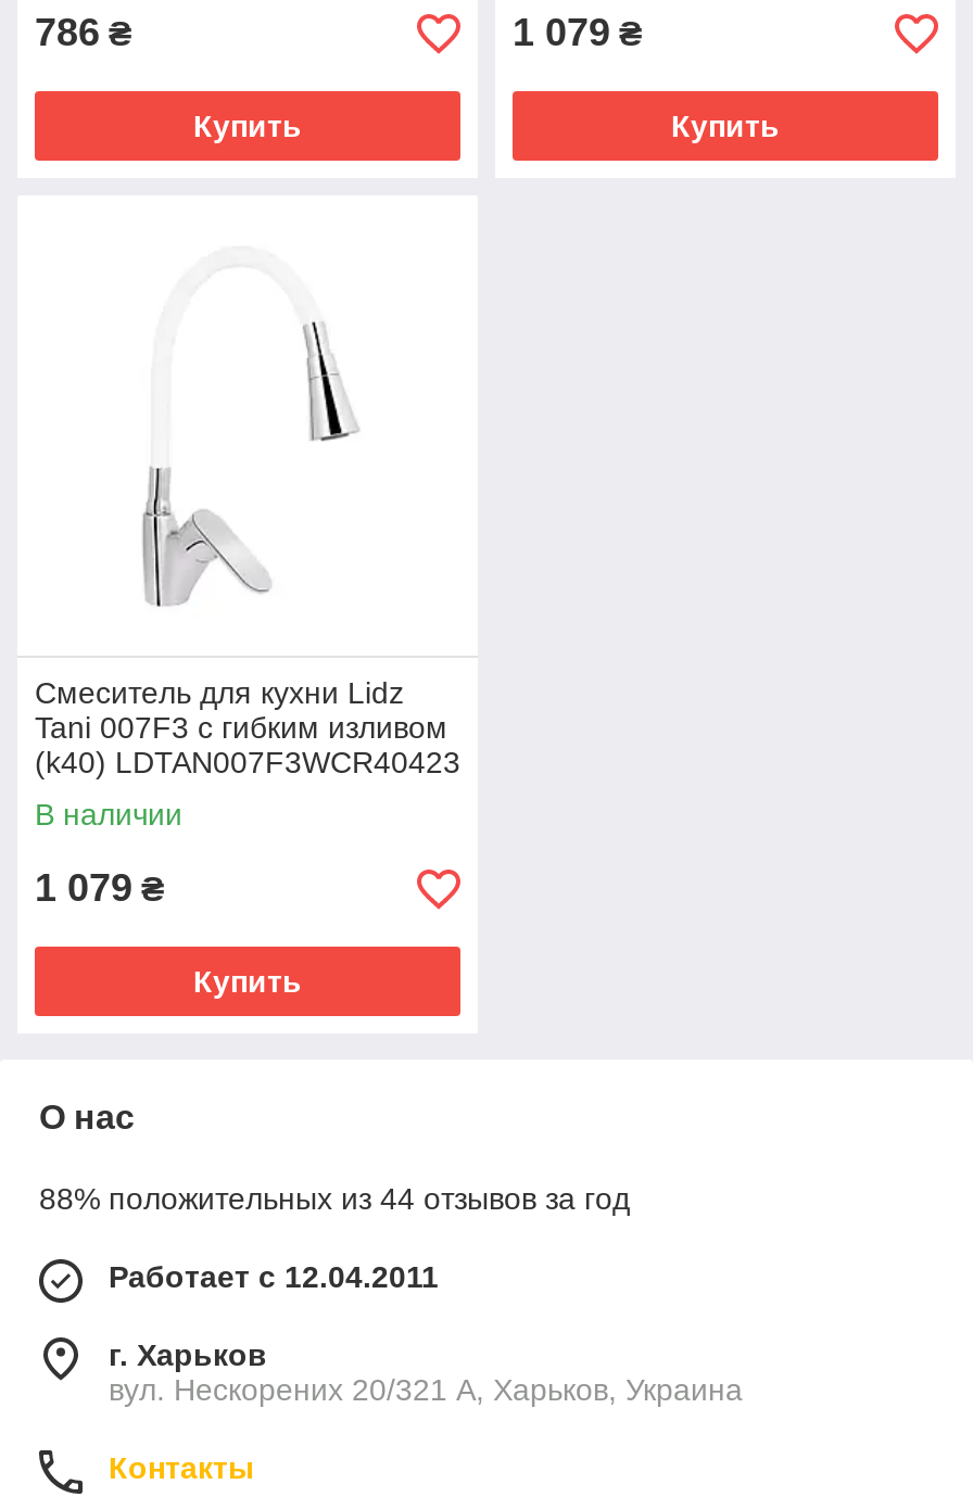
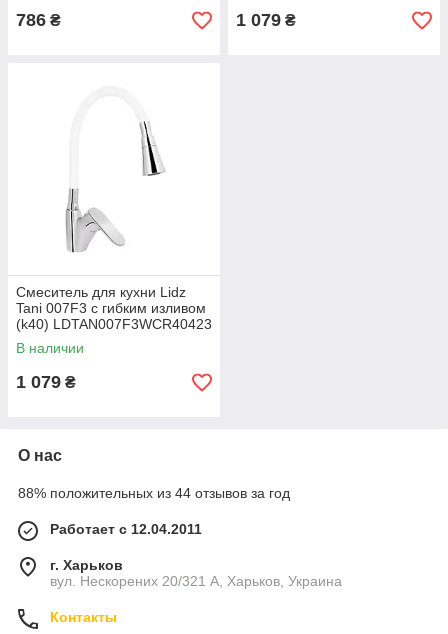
- Купить

- Купить

- Купить
